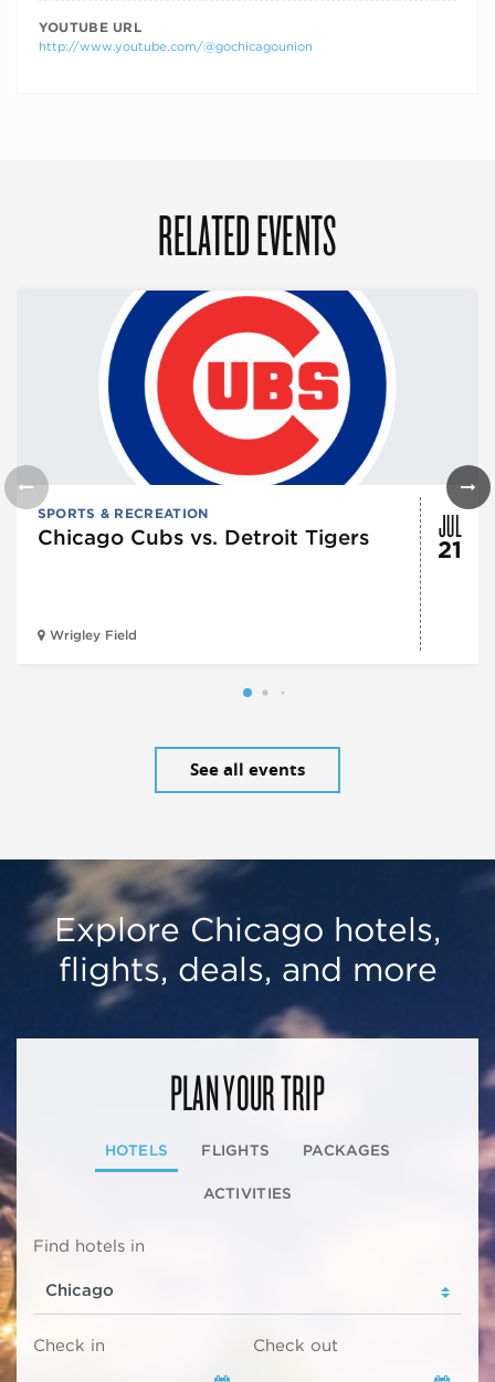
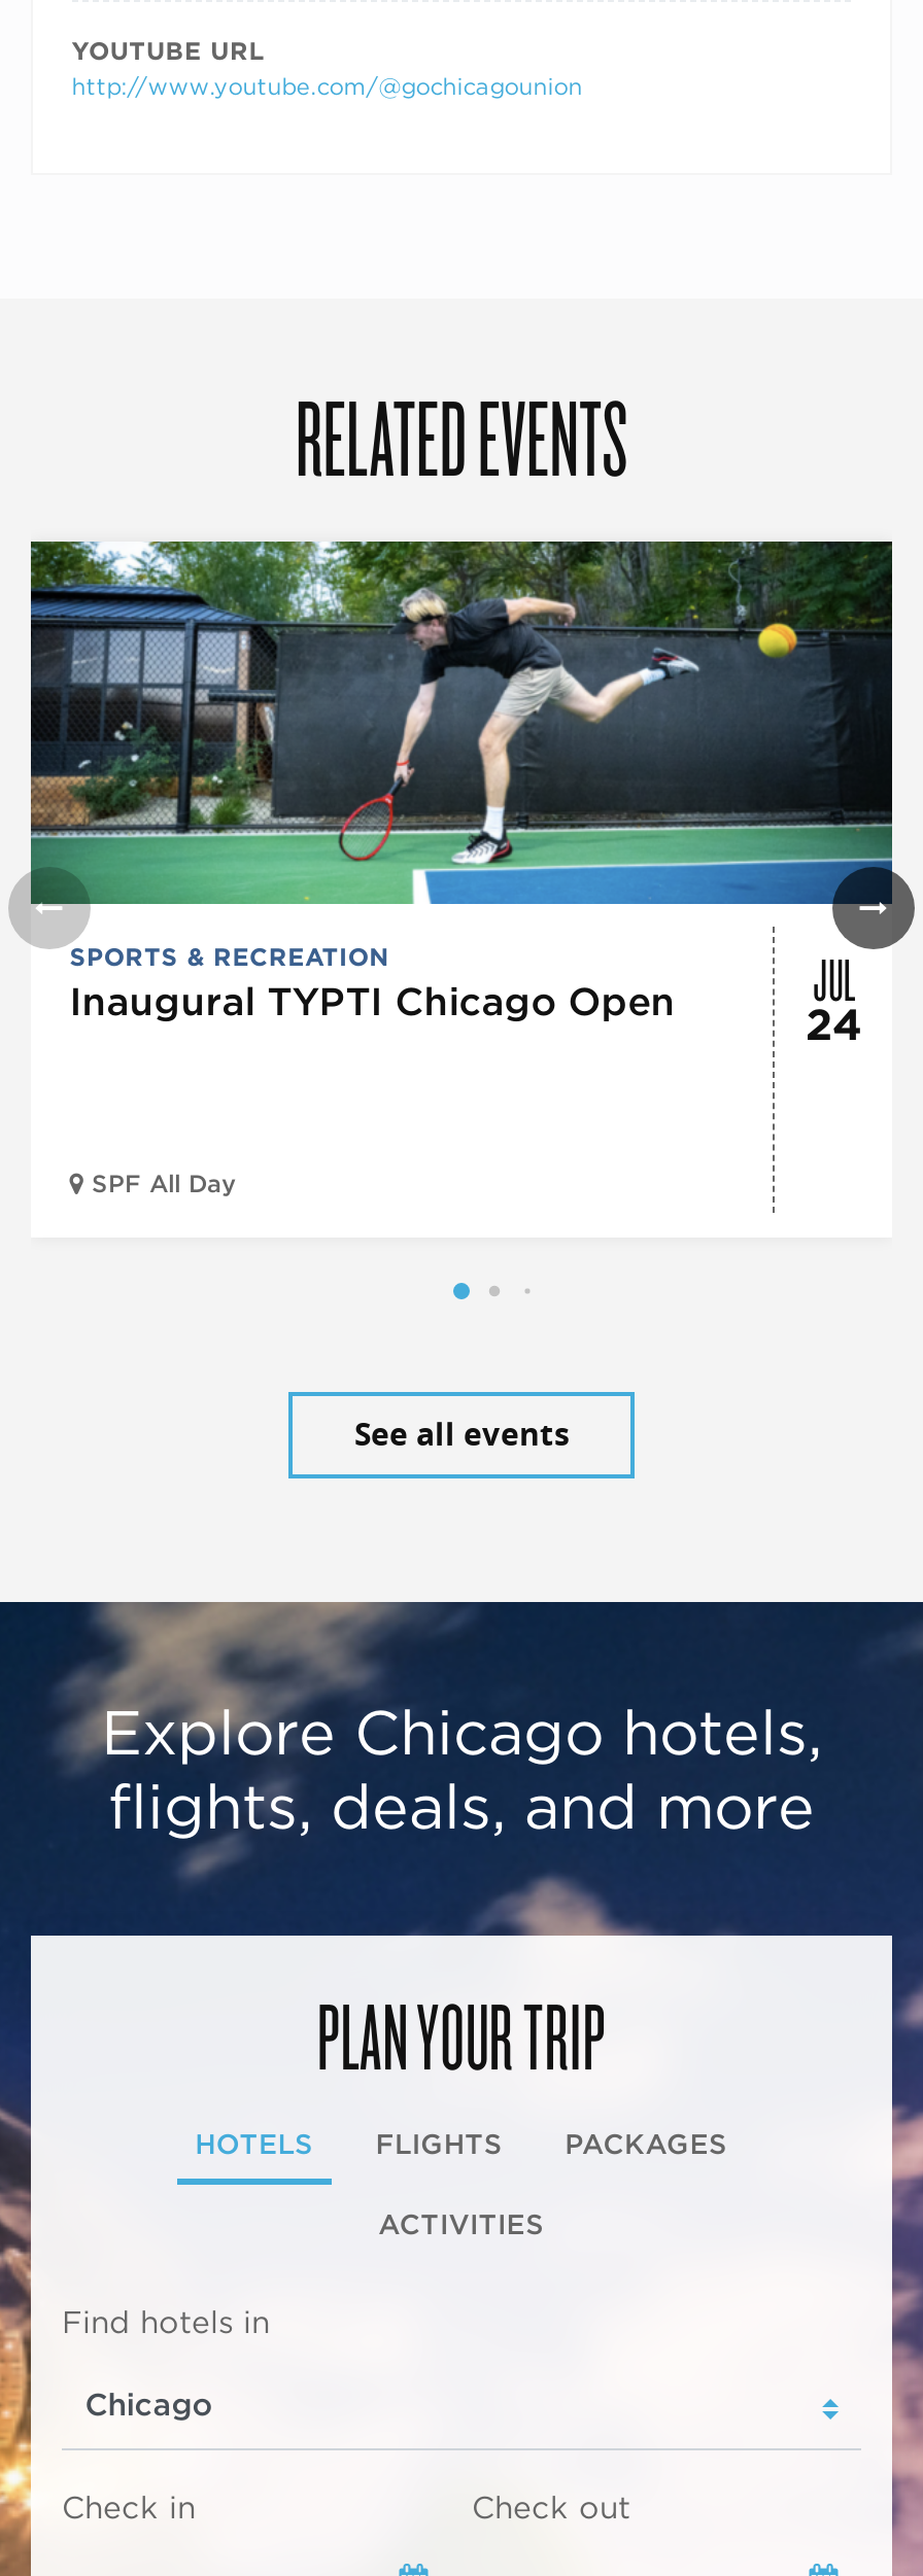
- [image]
- Chicago Cubs vs. Detroit Tigers
+ [image]
+ Inaugural TYPTI Chicago Open

- 21
+ 24

- Wrigley Field
+ SPF All Day
